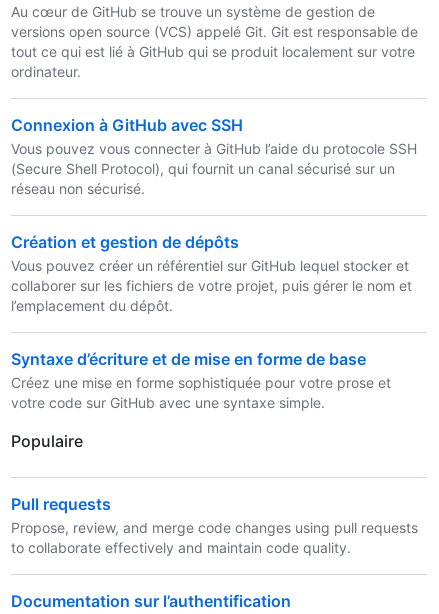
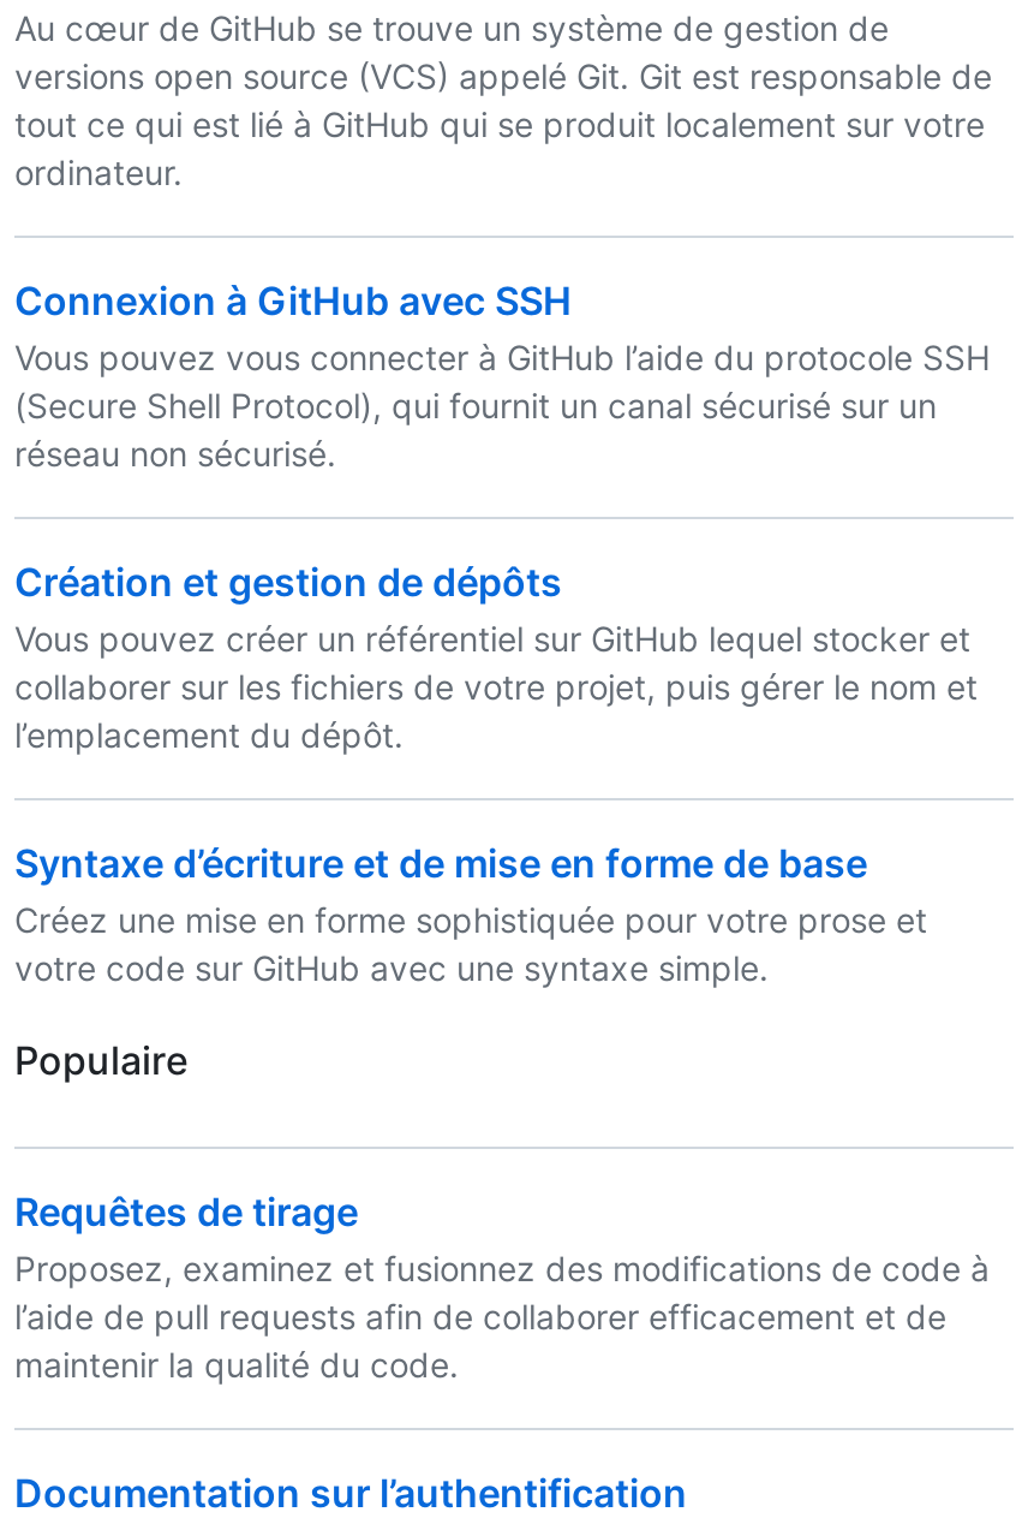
- Pull requests
- Propose, review, and merge code changes using pull requests
- to collaborate effectively and maintain code quality.
+ Requêtes de tirage
+ Proposez, examinez et fusionnez des modifications de code à
+ l’aide de pull requests afin de collaborer efficacement et de
+ maintenir la qualité du code.
